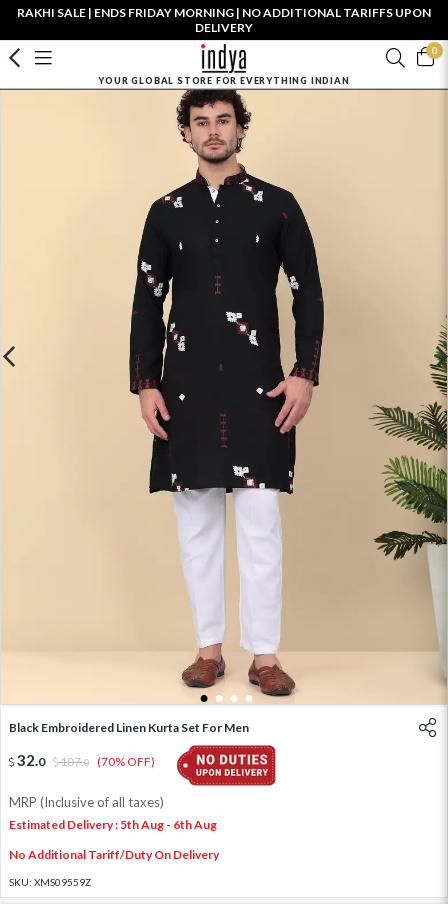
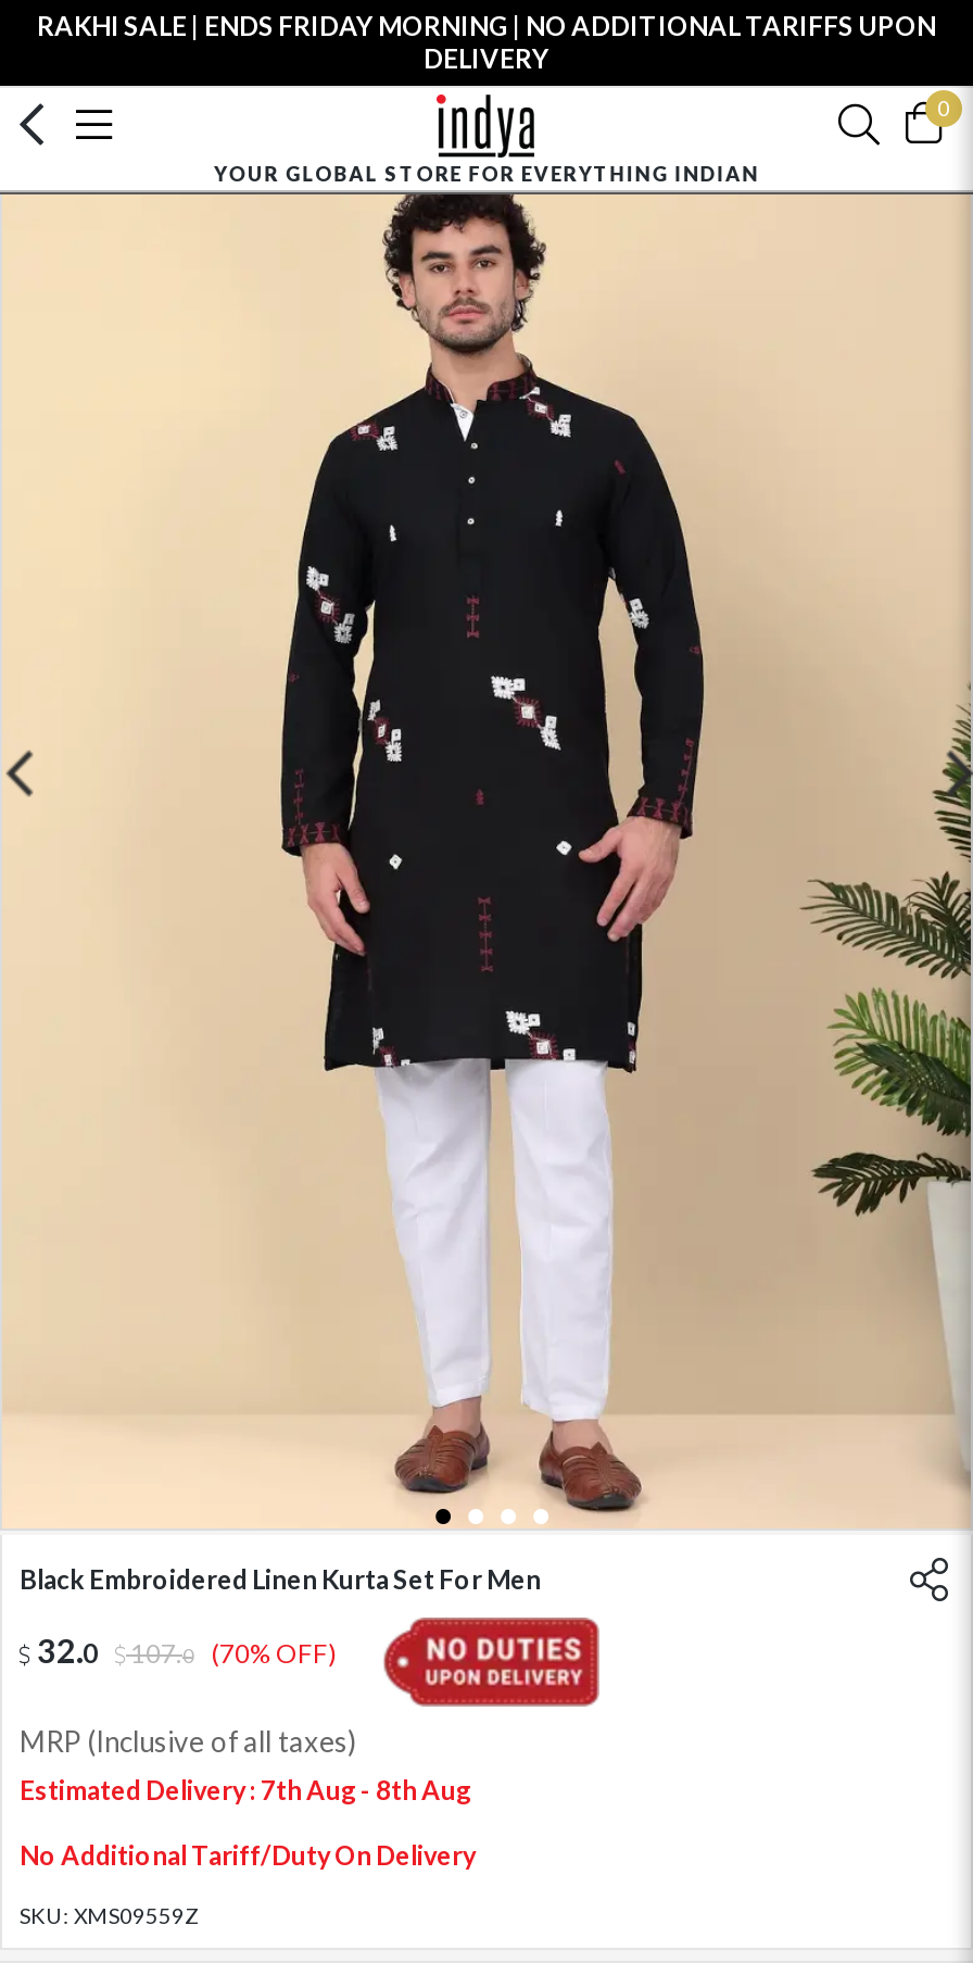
- Estimated Delivery : 5th Aug - 6th Aug
+ Estimated Delivery : 7th Aug - 8th Aug
